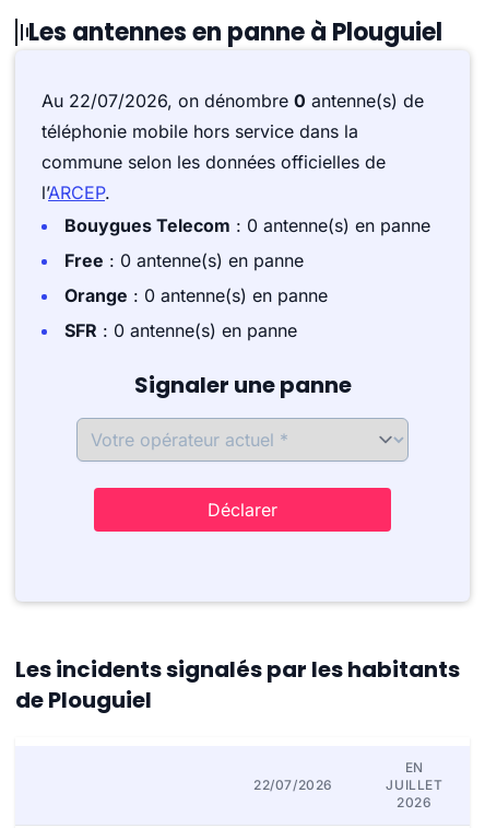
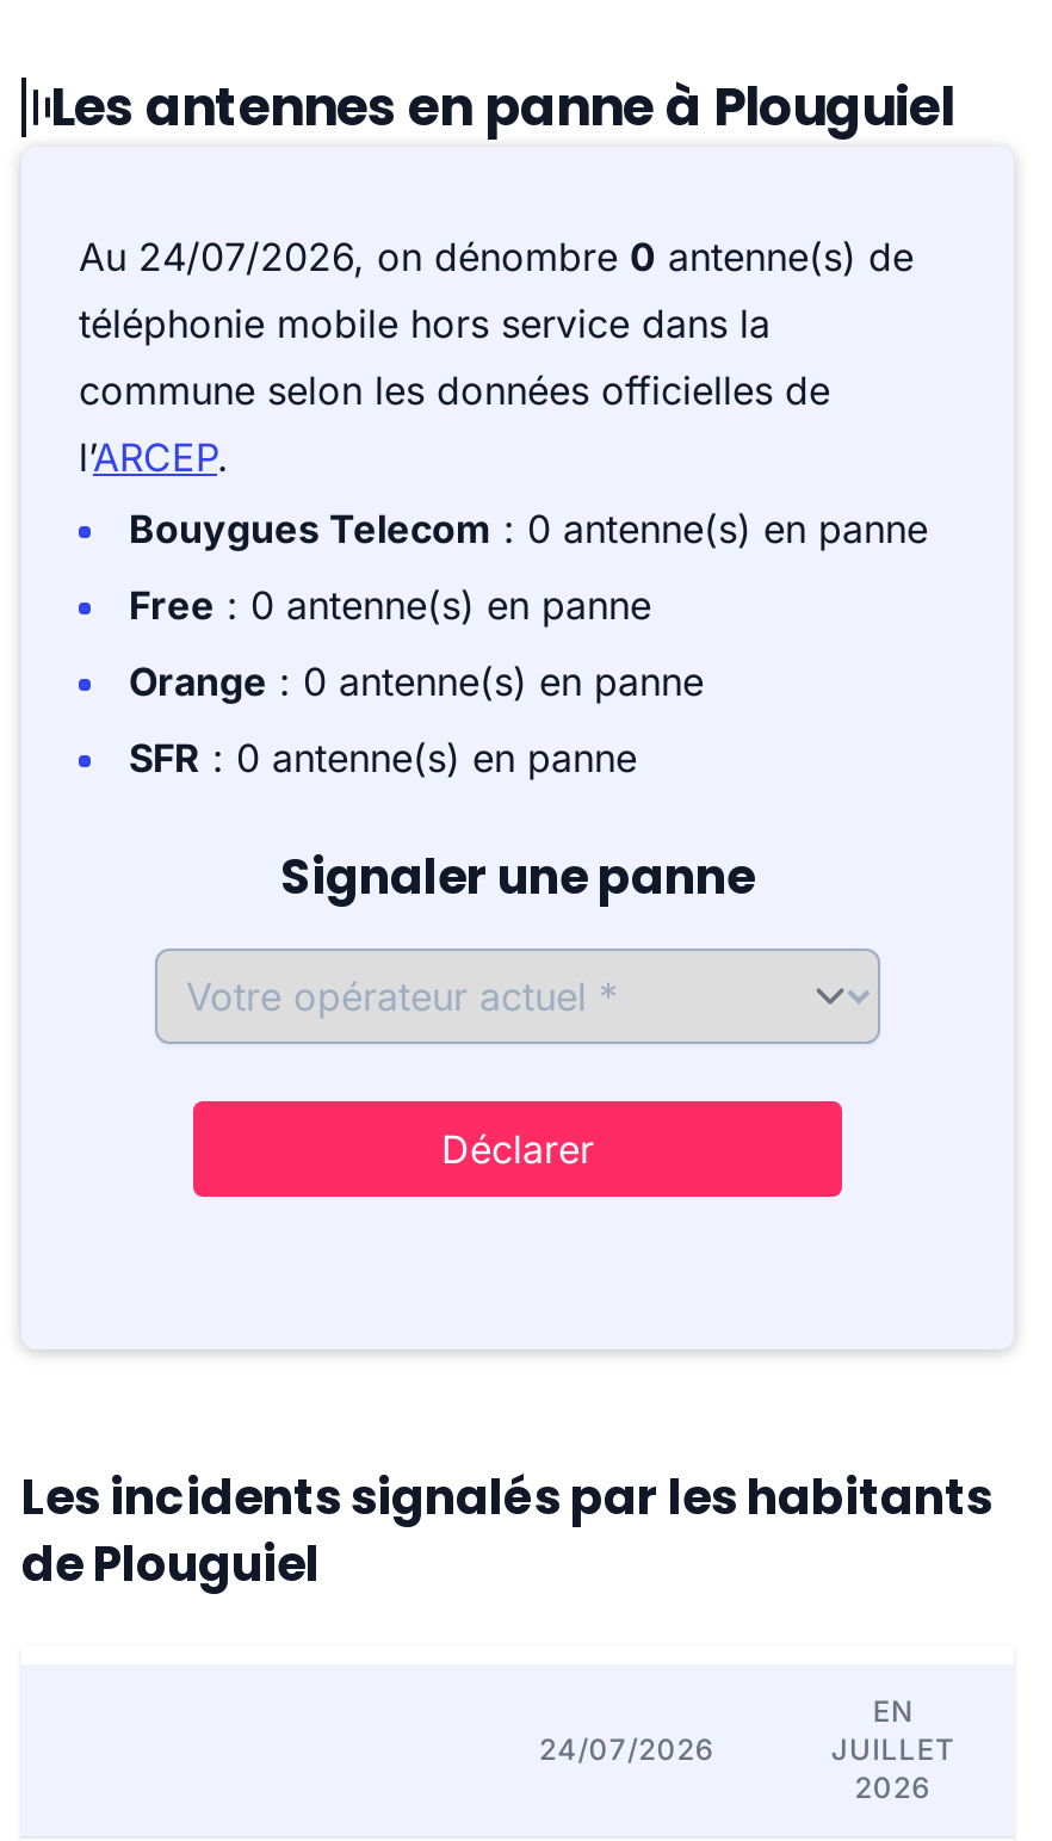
- Au 22/07/2026, on dénombre 0 antenne(s) de
+ Au 24/07/2026, on dénombre 0 antenne(s) de

- 22/07/2026
+ 24/07/2026
